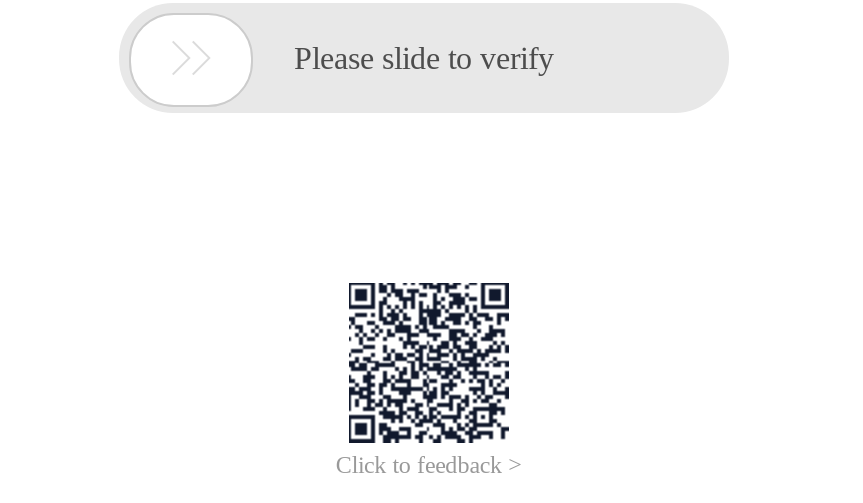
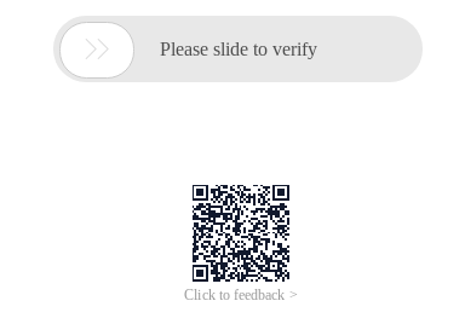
- [image]
+ [image]
